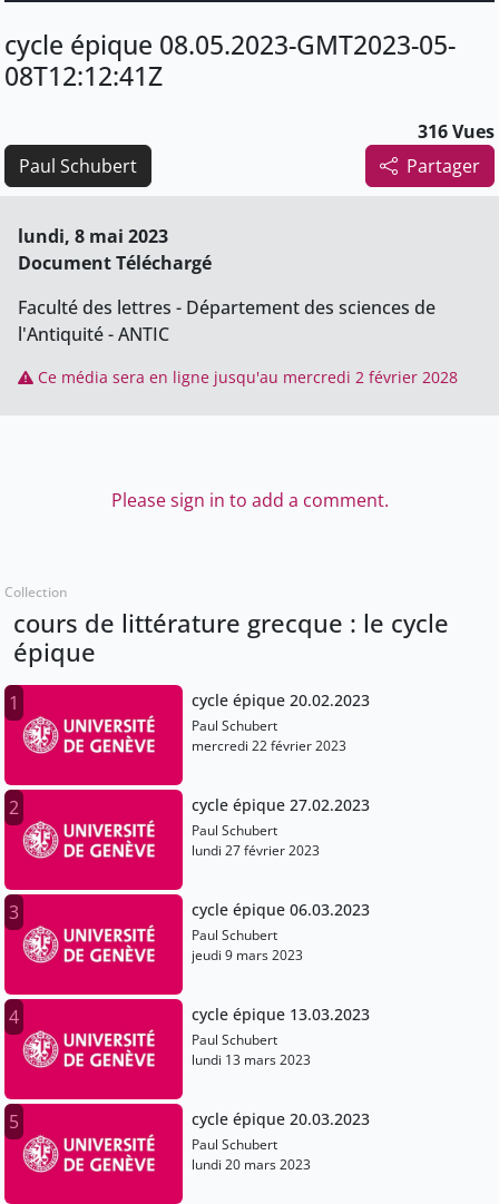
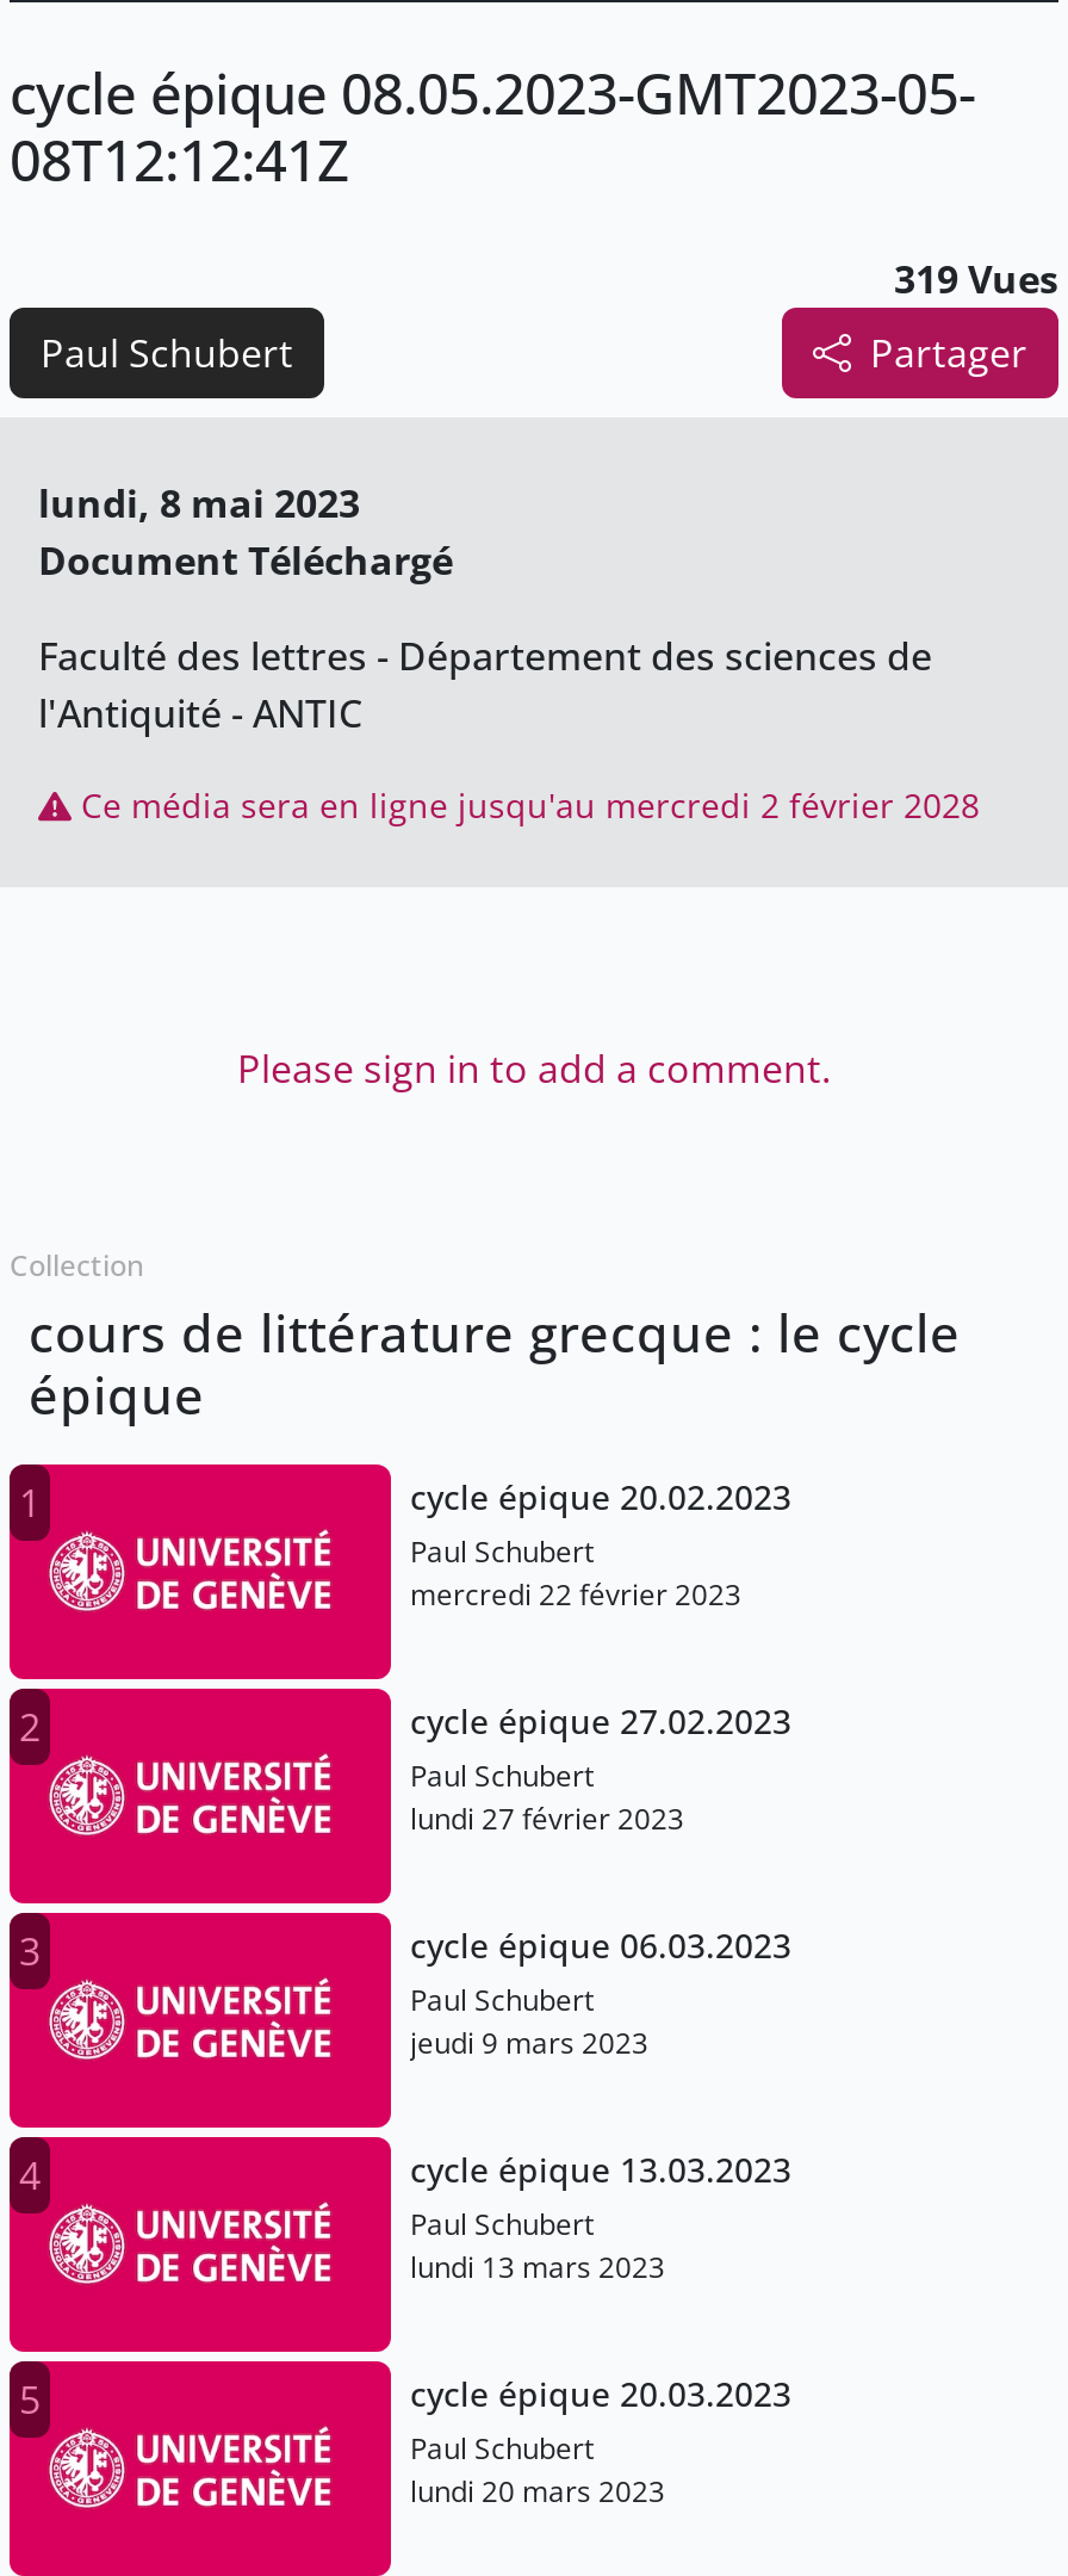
- 316 Vues
+ 319 Vues
